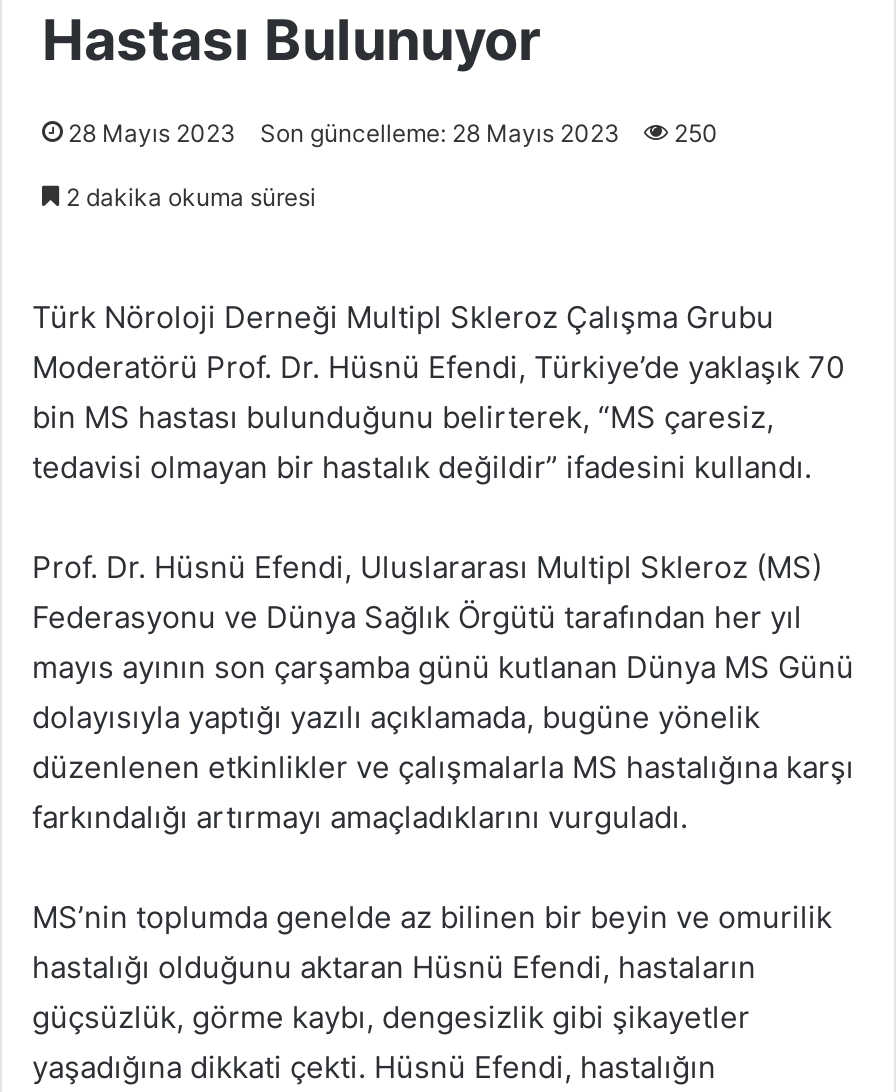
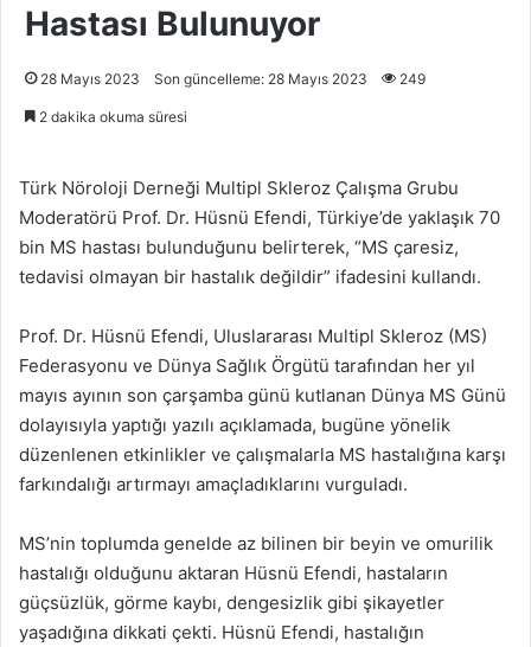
- 28 Mayıs 2023 Son güncelleme: 28 Mayıs 2023 250
+ 28 Mayıs 2023 Son güncelleme: 28 Mayıs 2023 249
